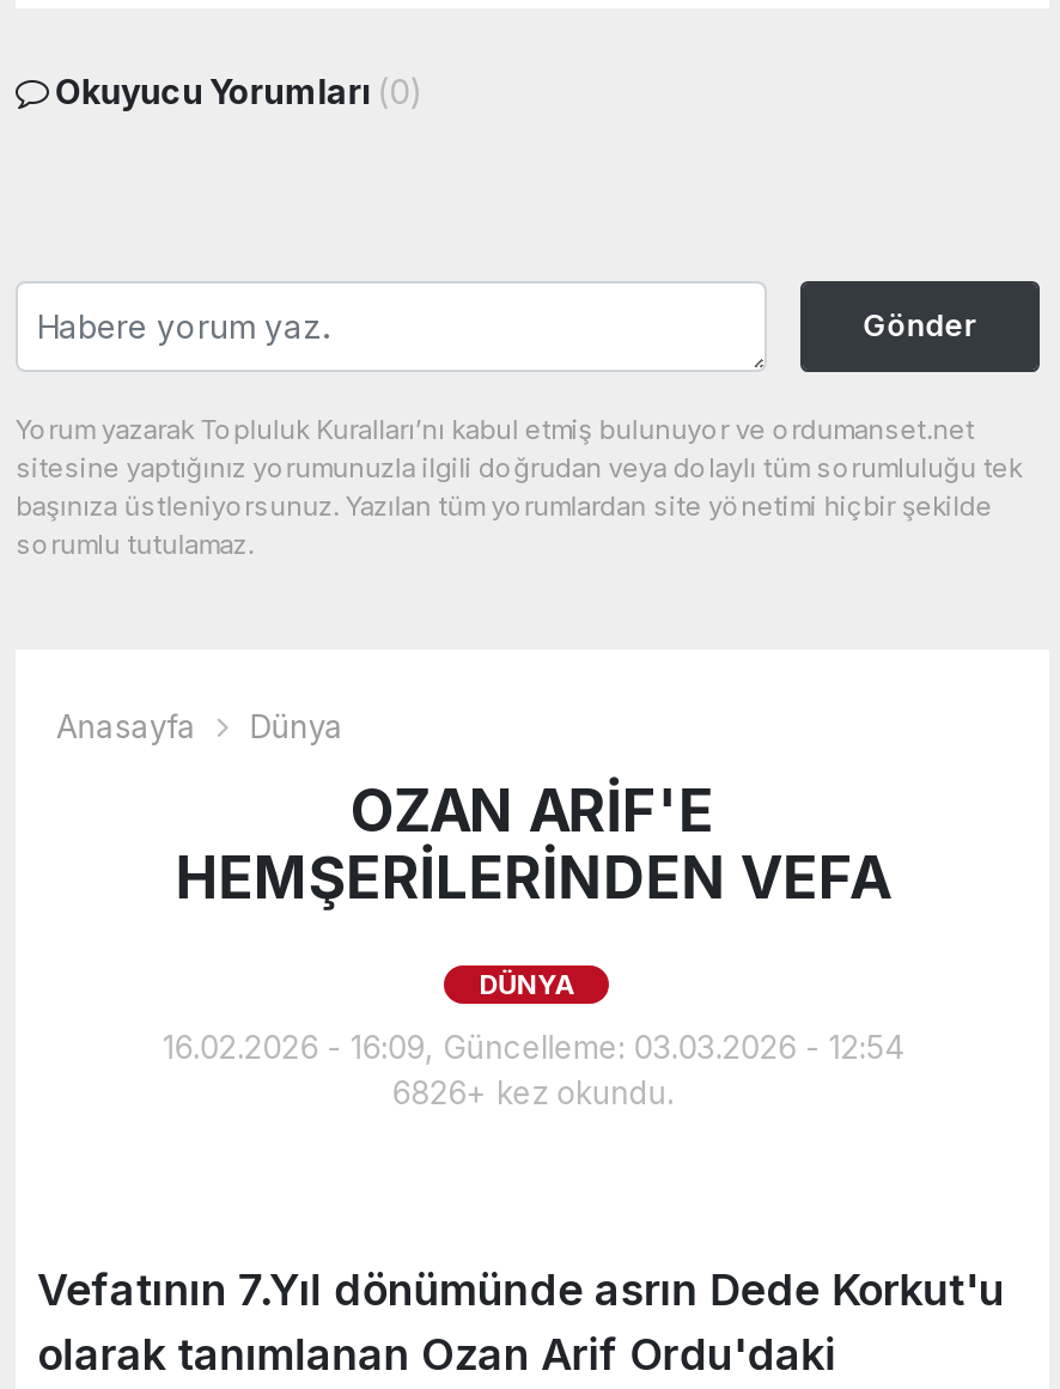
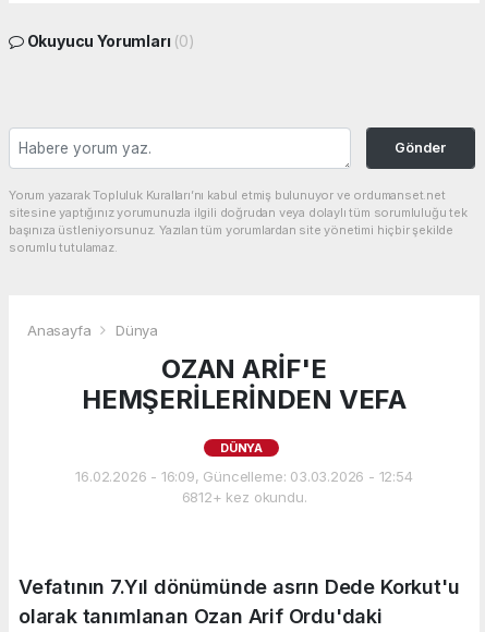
- 6826+ kez okundu.
+ 6812+ kez okundu.
